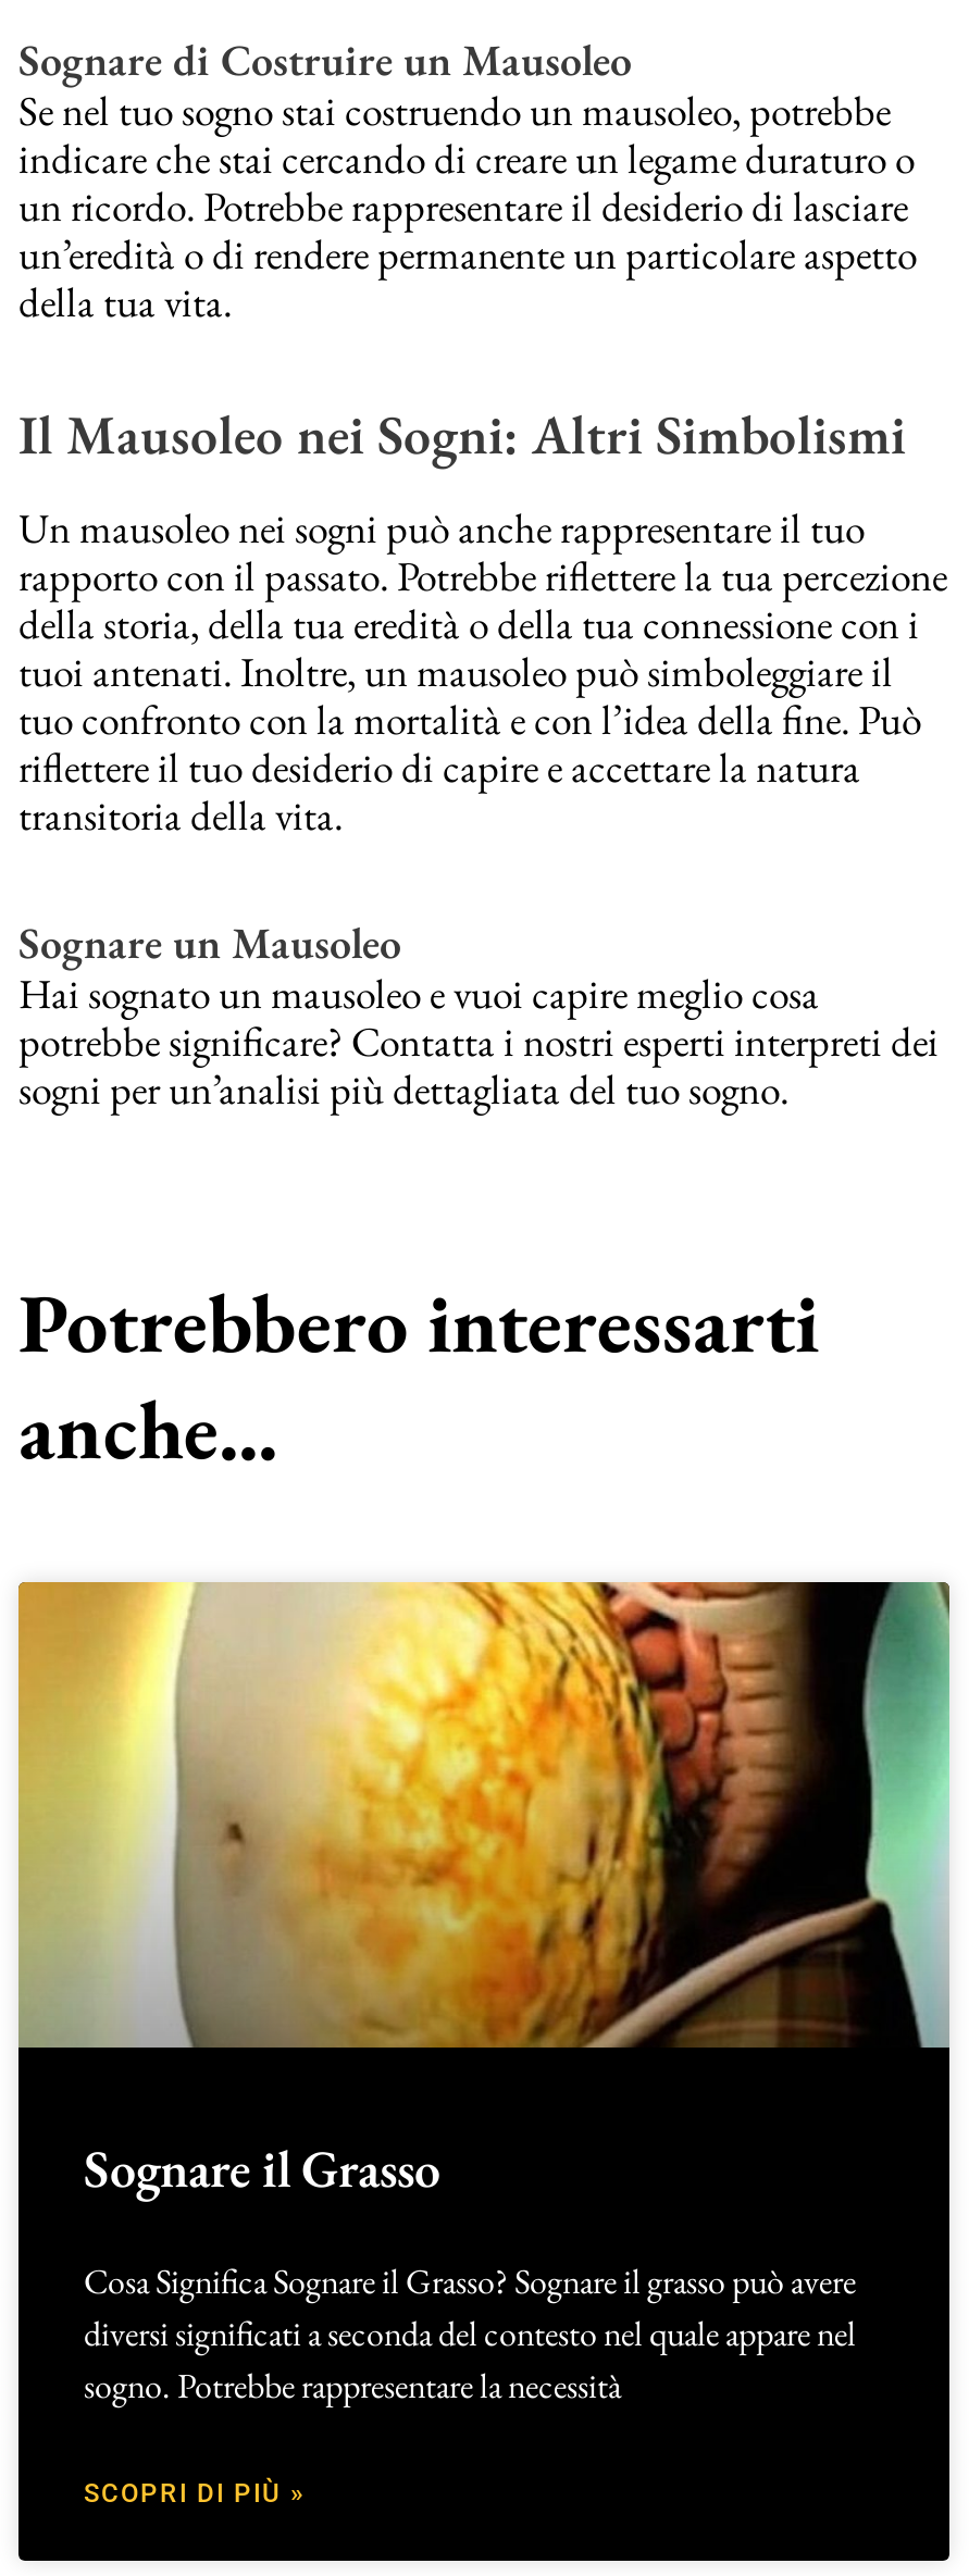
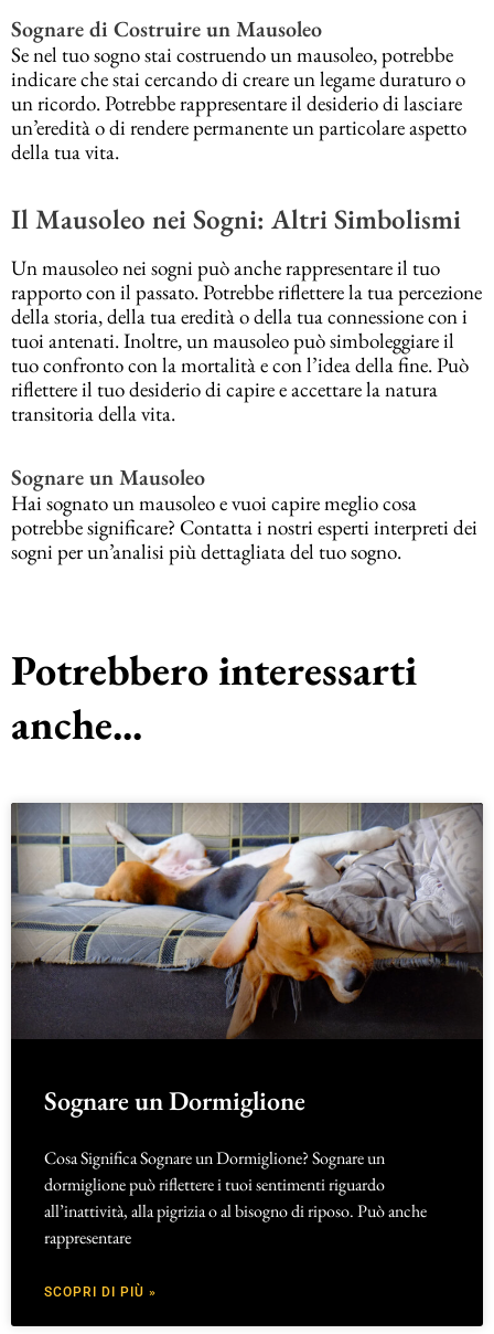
- [image]
+ [image]

- Sognare il Grasso
+ Sognare un Dormiglione

- Cosa Significa Sognare il Grasso? Sognare il grasso può avere
- diversi significati a seconda del contesto nel quale appare nel
- sogno. Potrebbe rappresentare la necessità
+ Cosa Significa Sognare un Dormiglione? Sognare un
+ dormiglione può riflettere i tuoi sentimenti riguardo
+ all’inattività, alla pigrizia o al bisogno di riposo. Può anche
+ rappresentare
